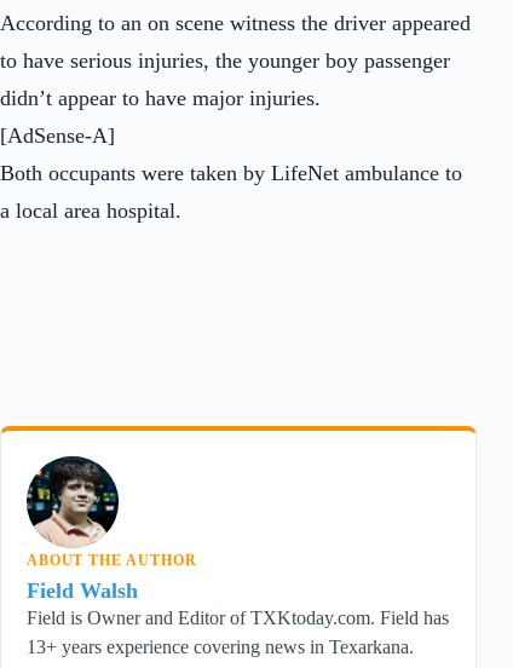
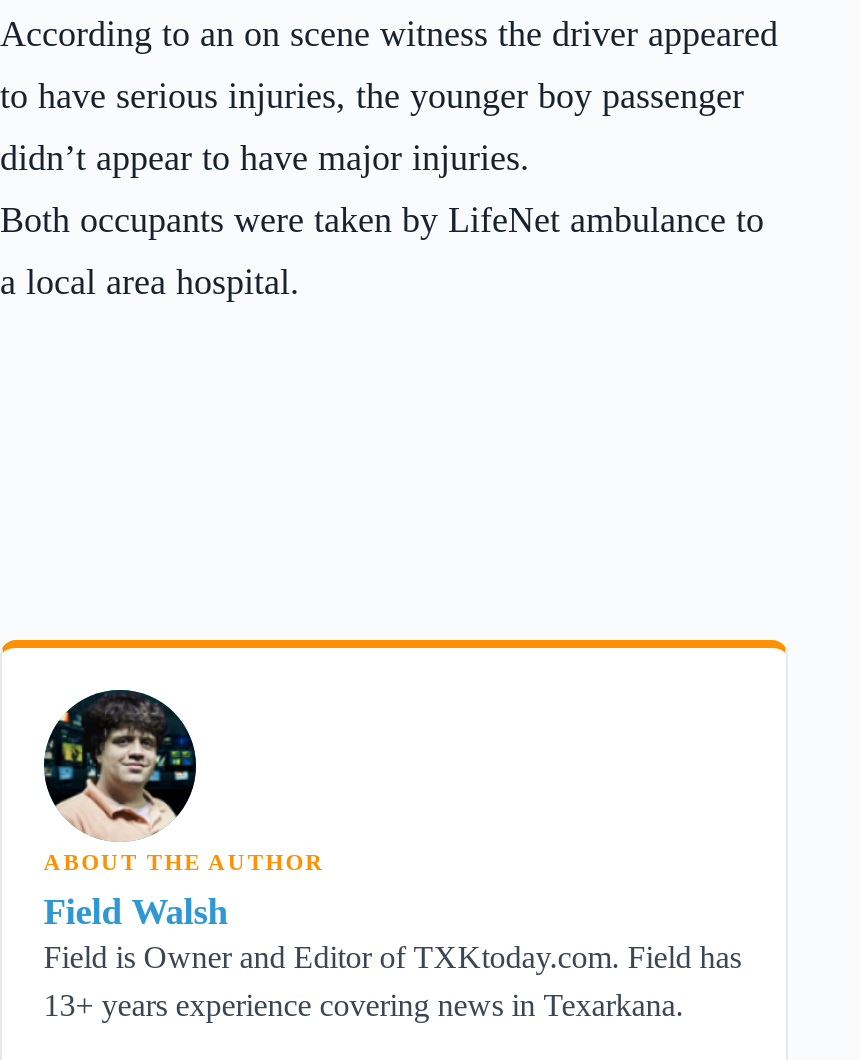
- [AdSense-A]
